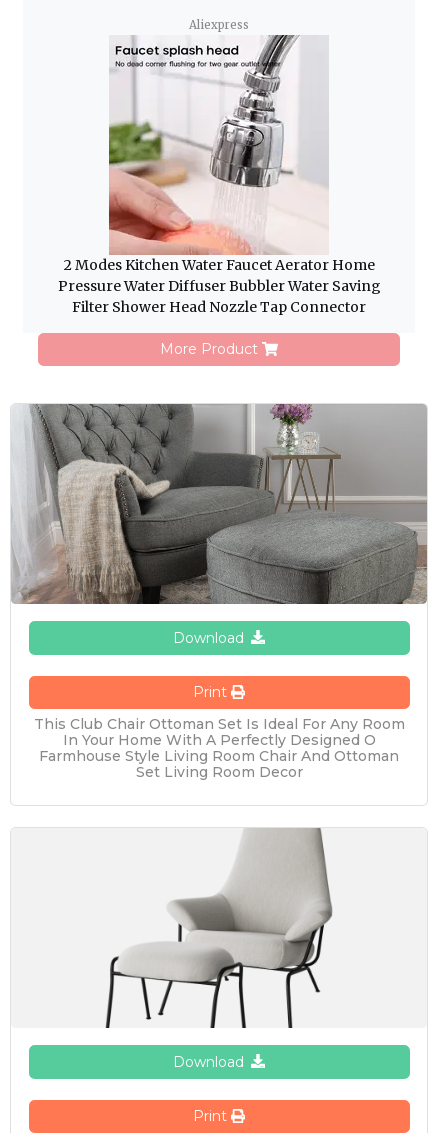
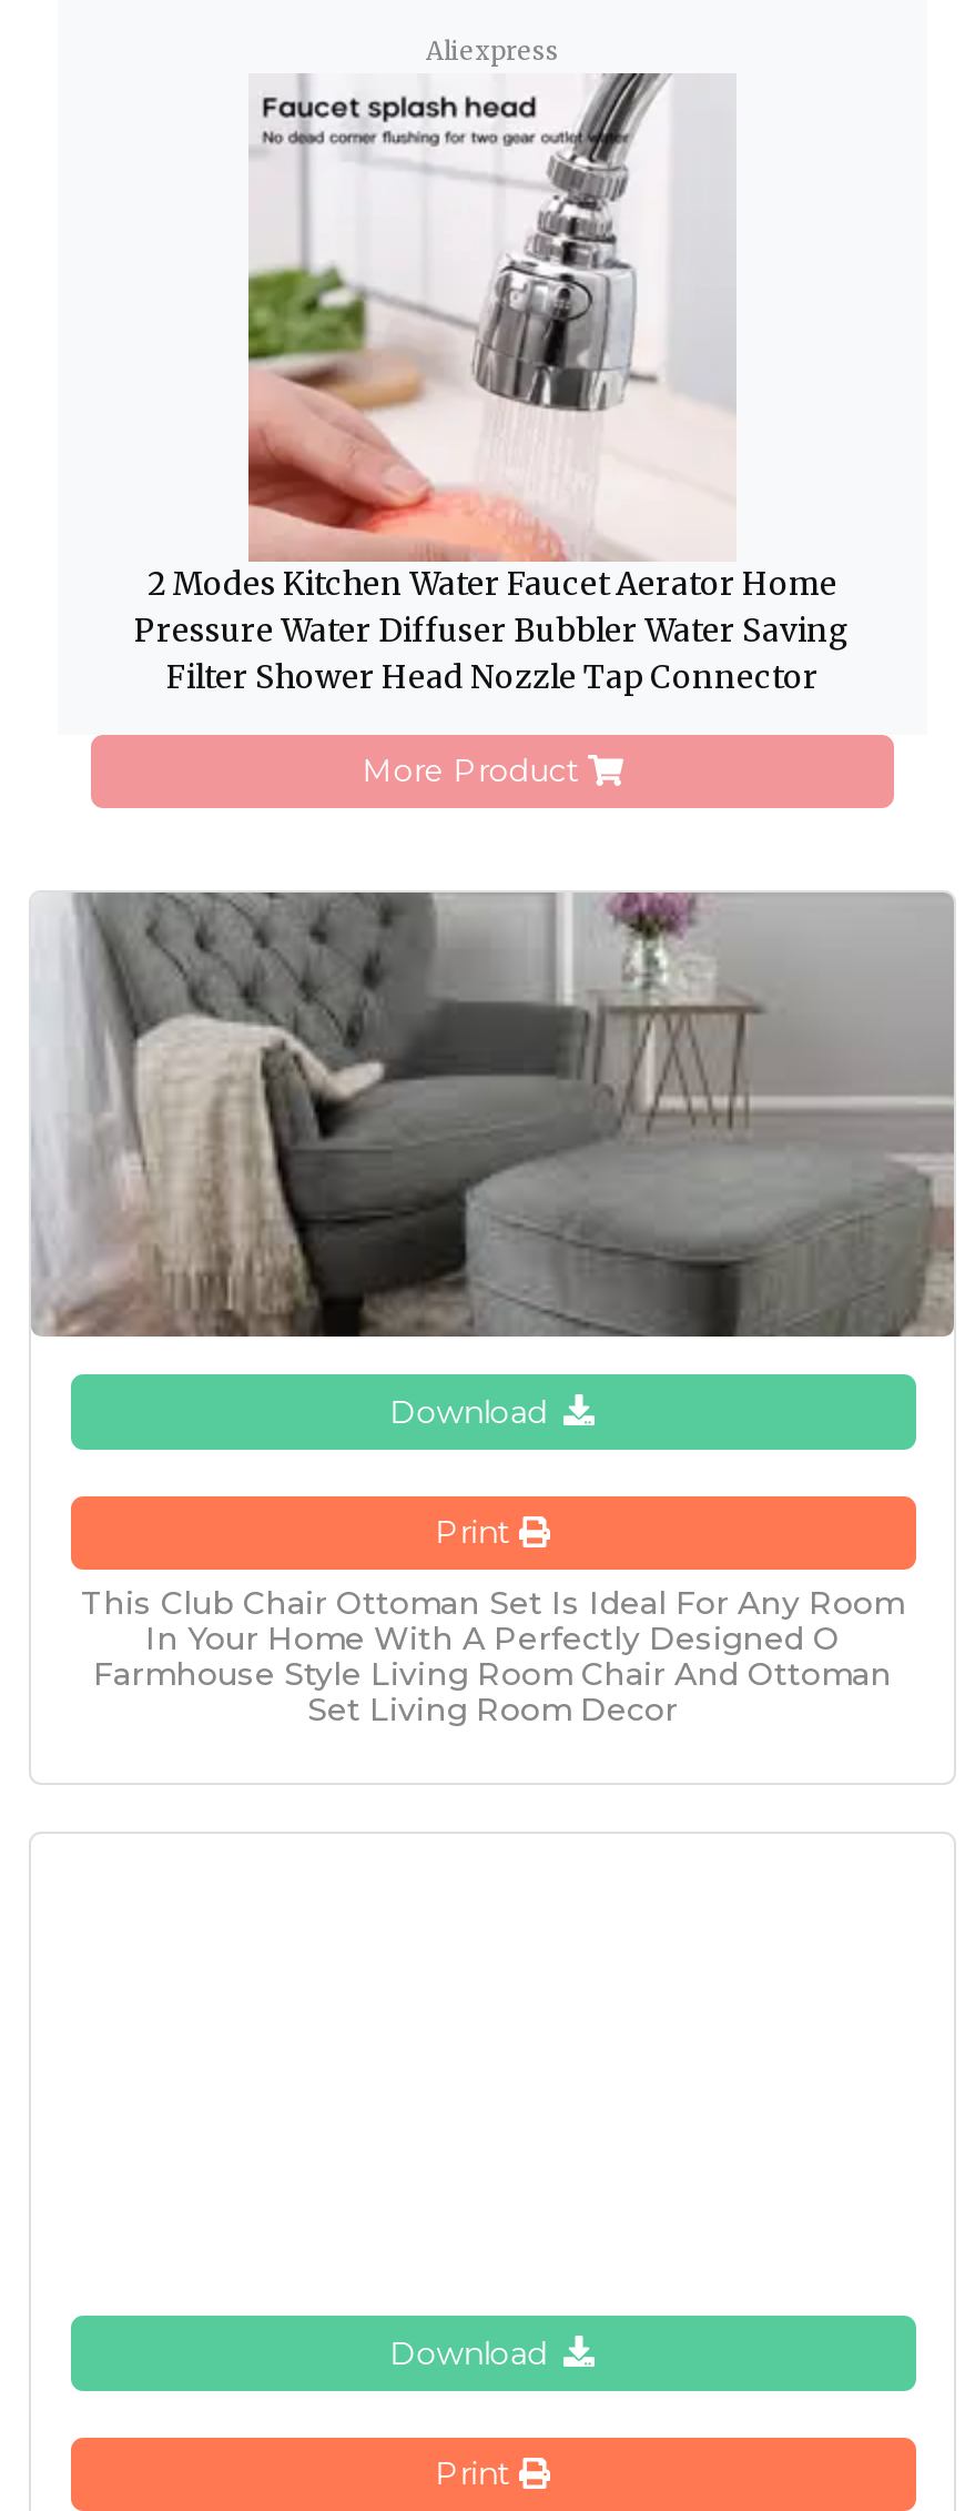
- [image]
